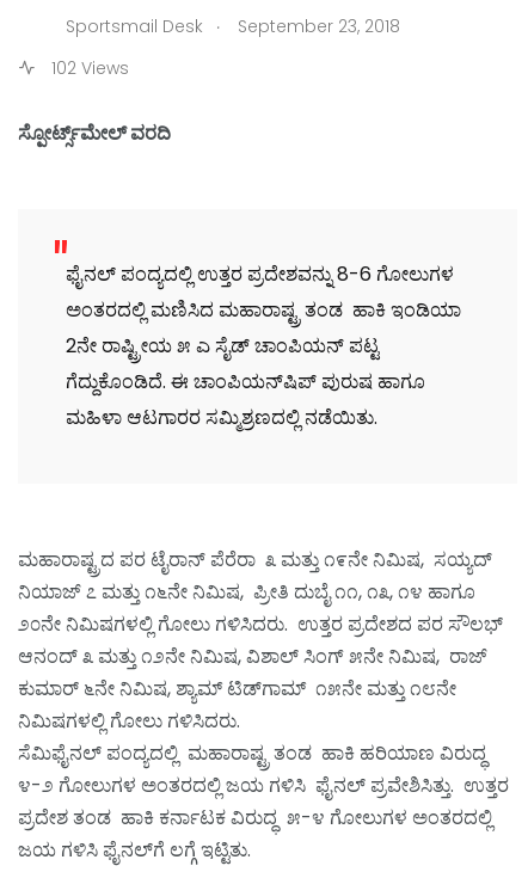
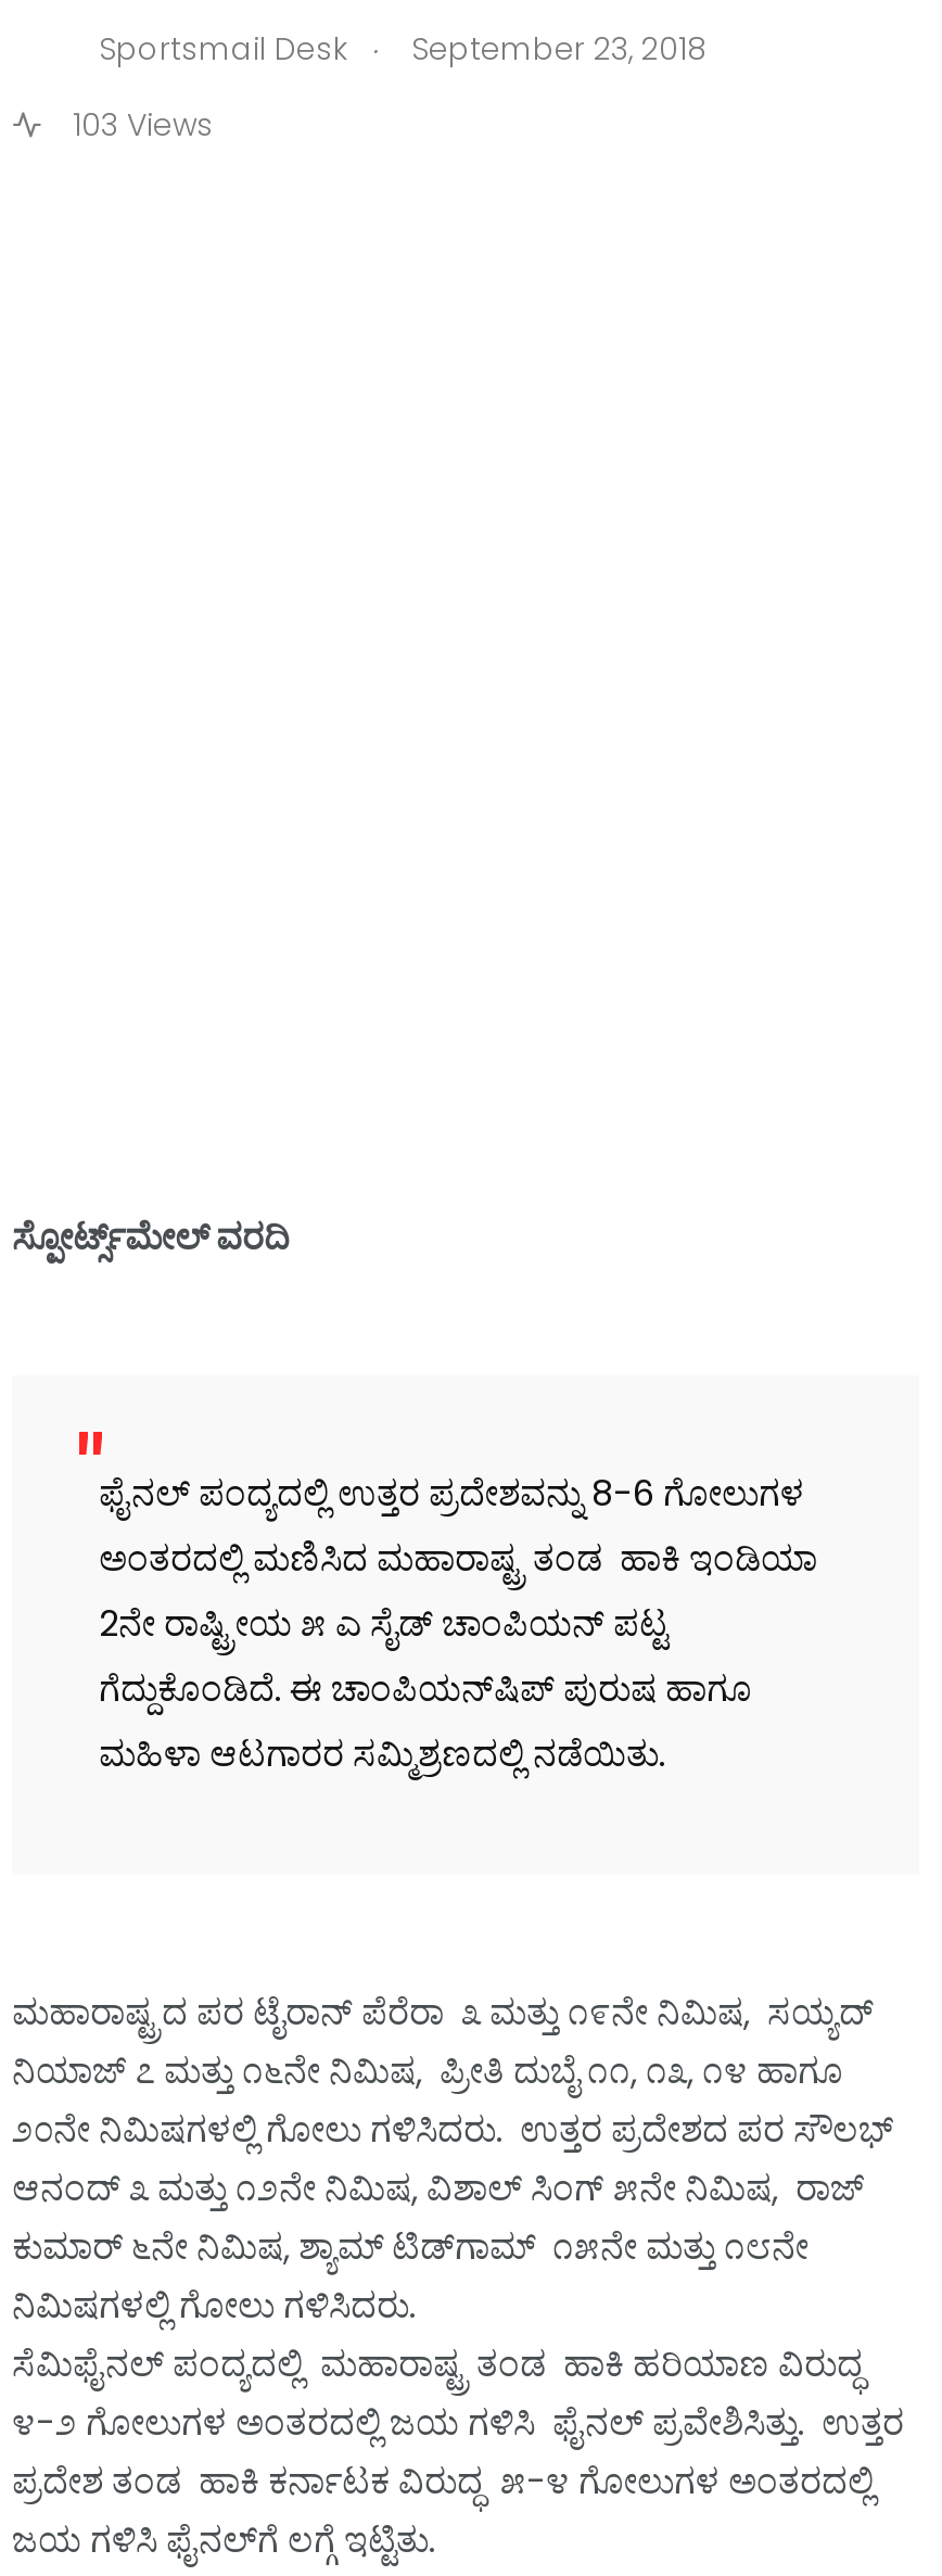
- 102 Views
+ 103 Views
